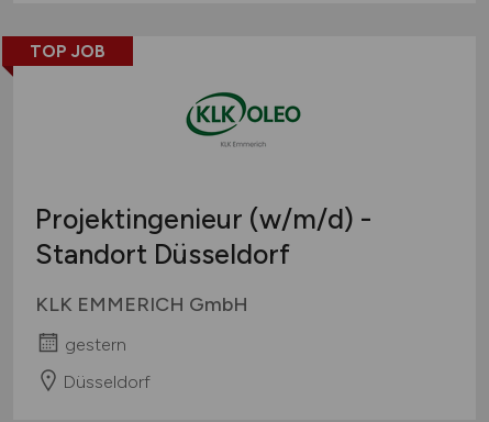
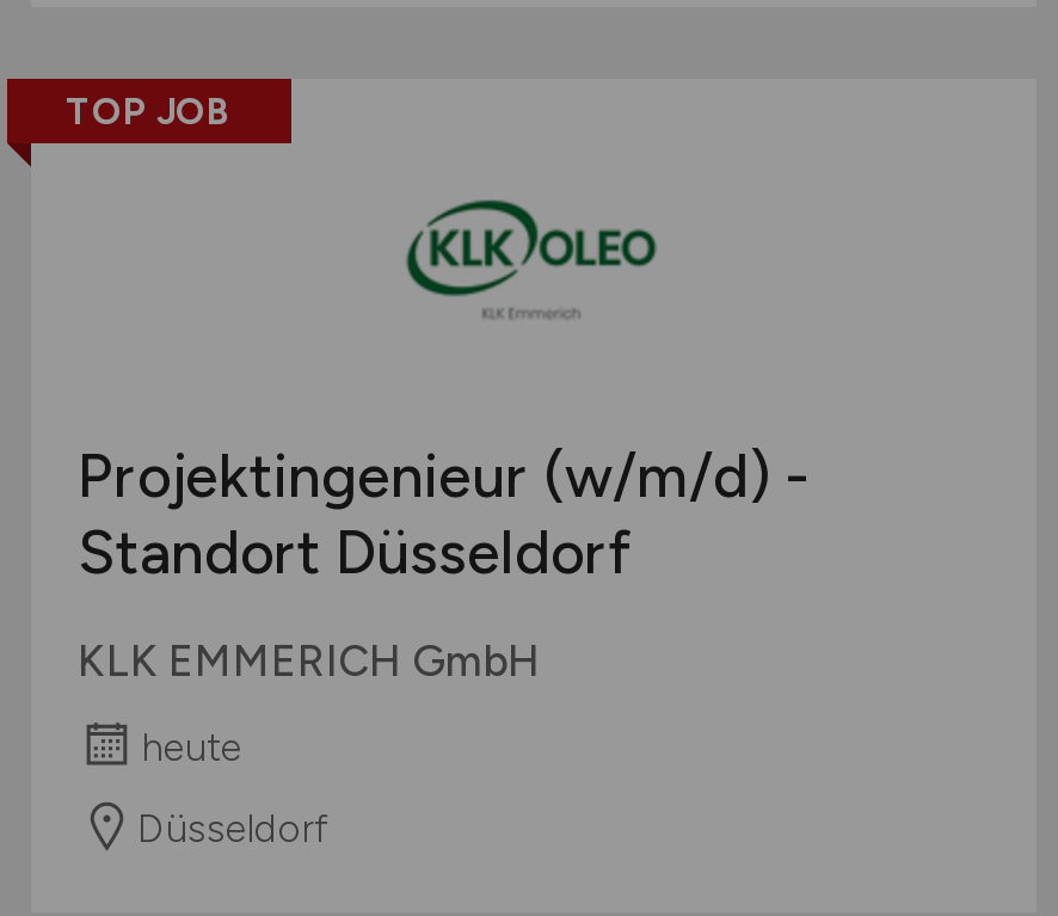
- gestern
+ heute
